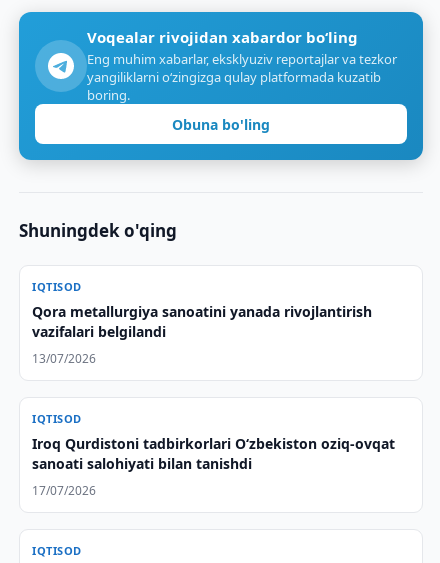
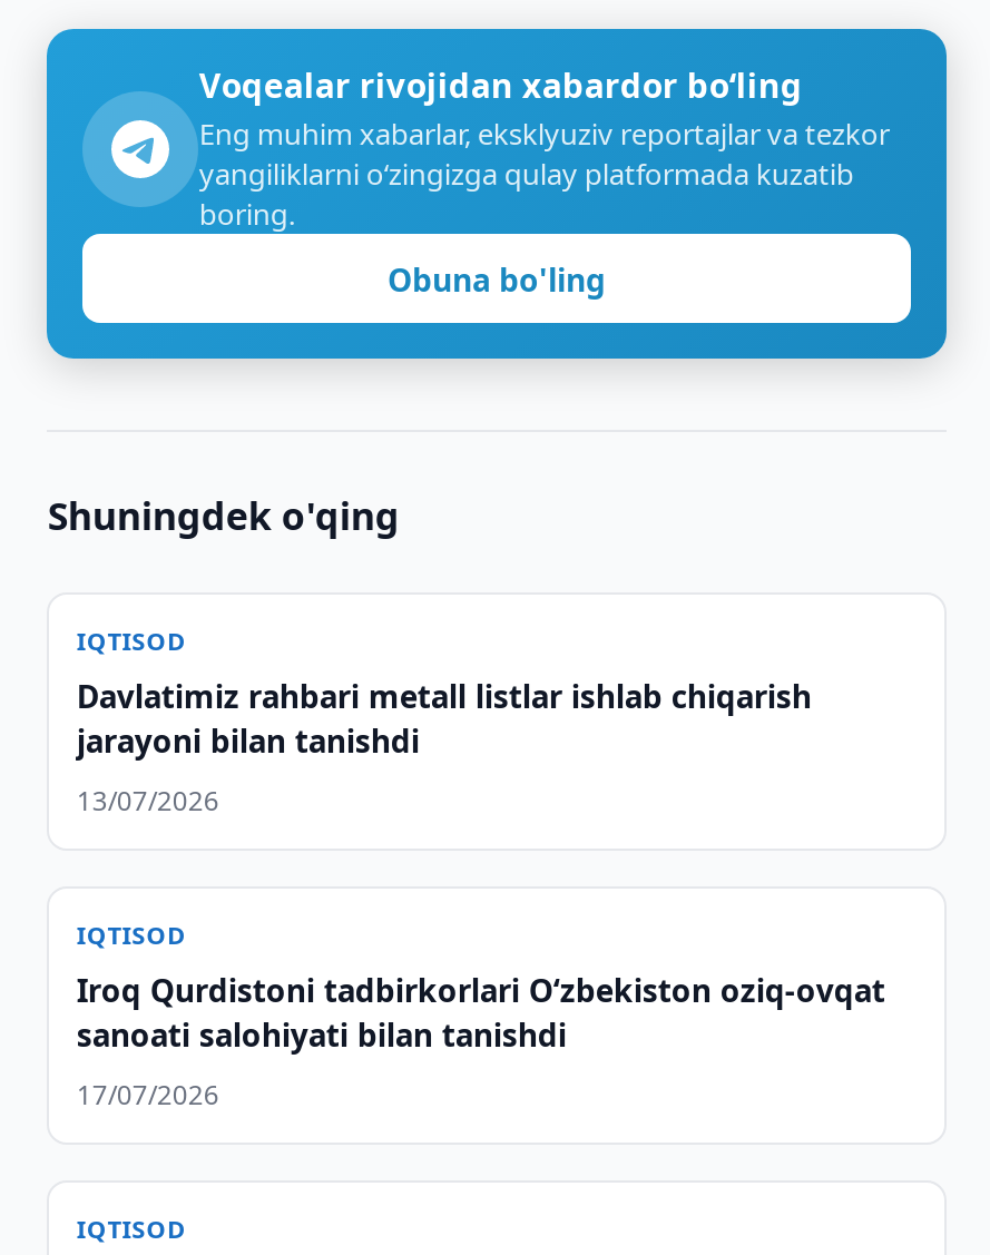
- Qora metallurgiya sanoatini yanada rivojlantirish
- vazifalari belgilandi
+ Davlatimiz rahbari metall listlar ishlab chiqarish
+ jarayoni bilan tanishdi
